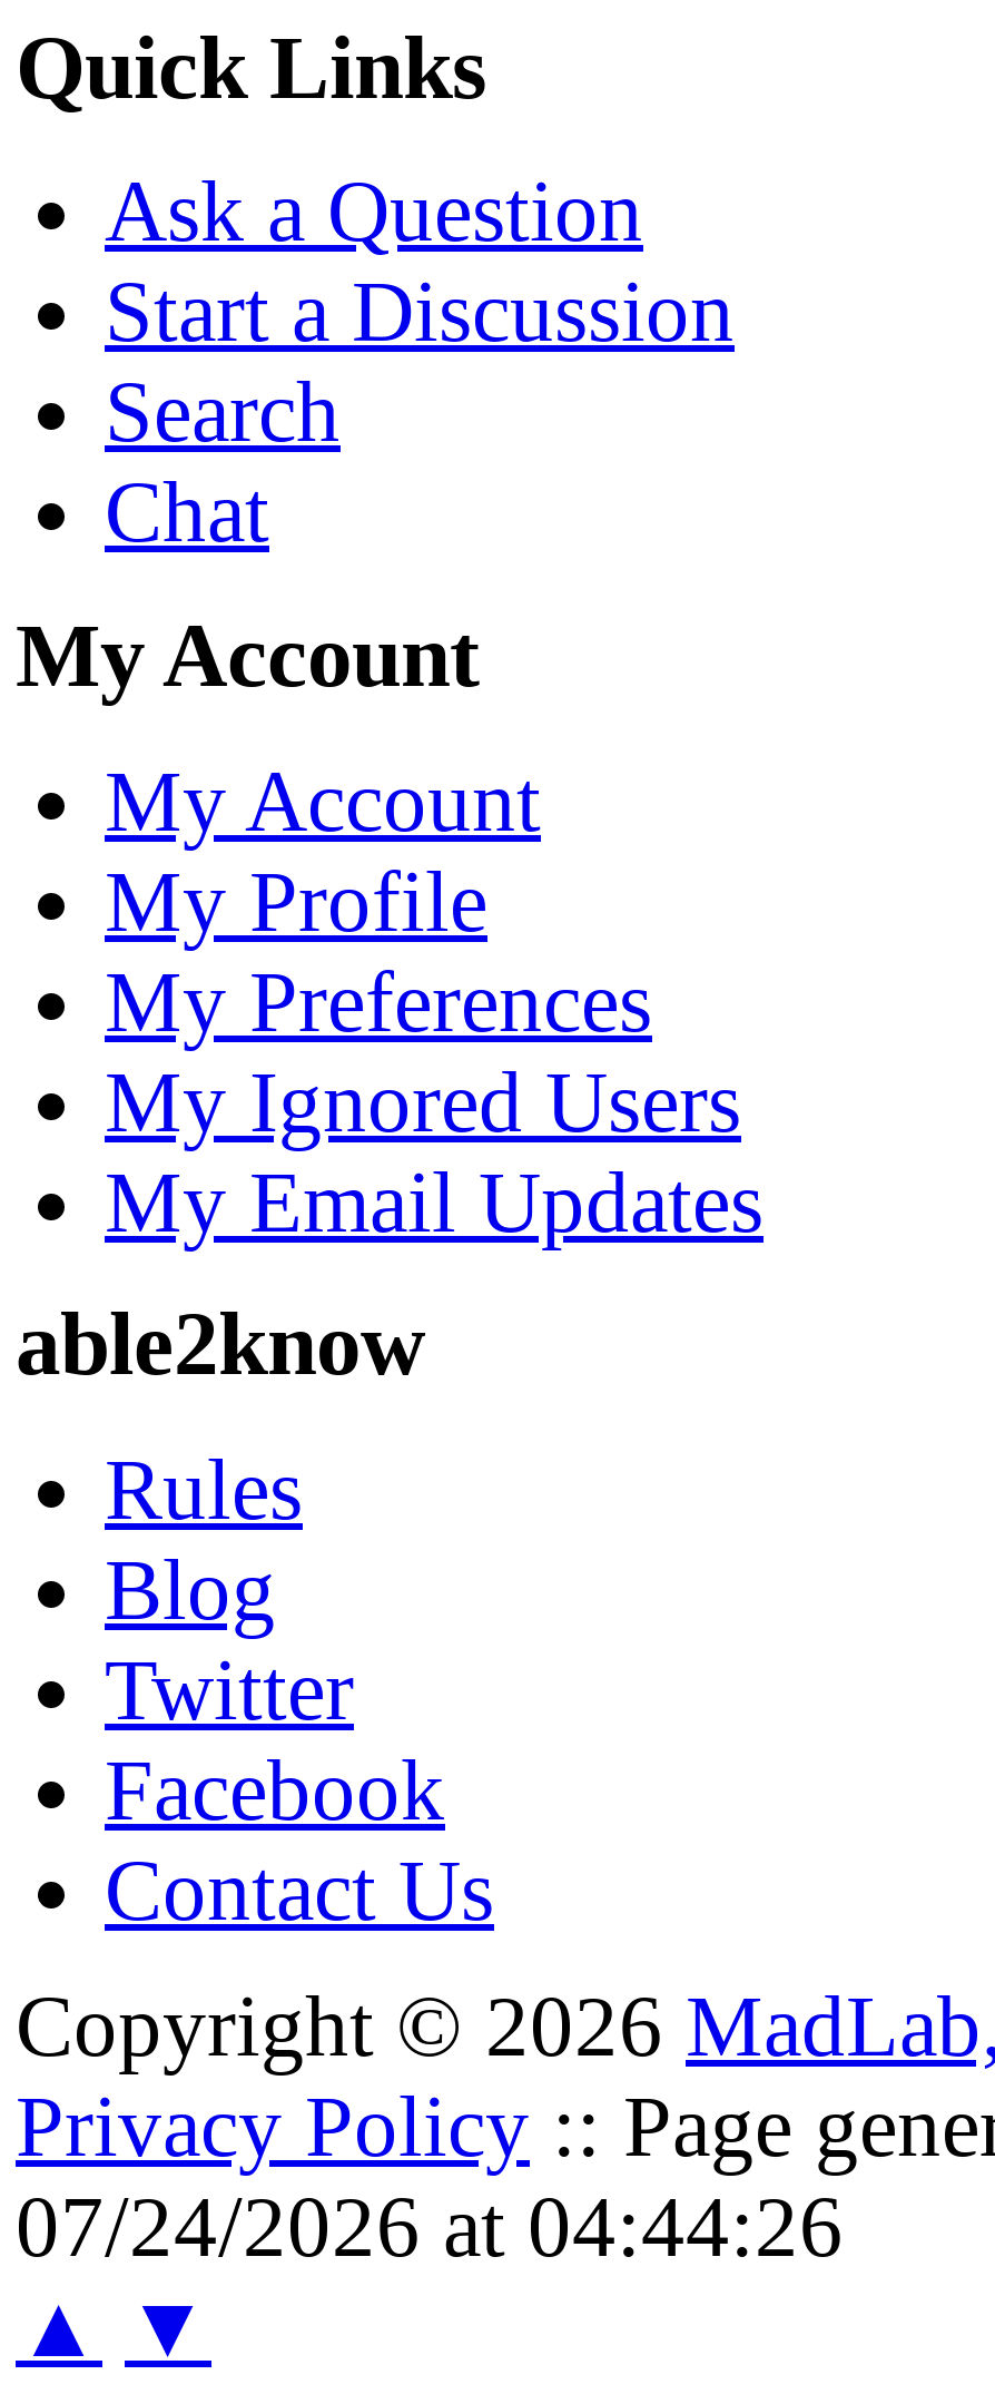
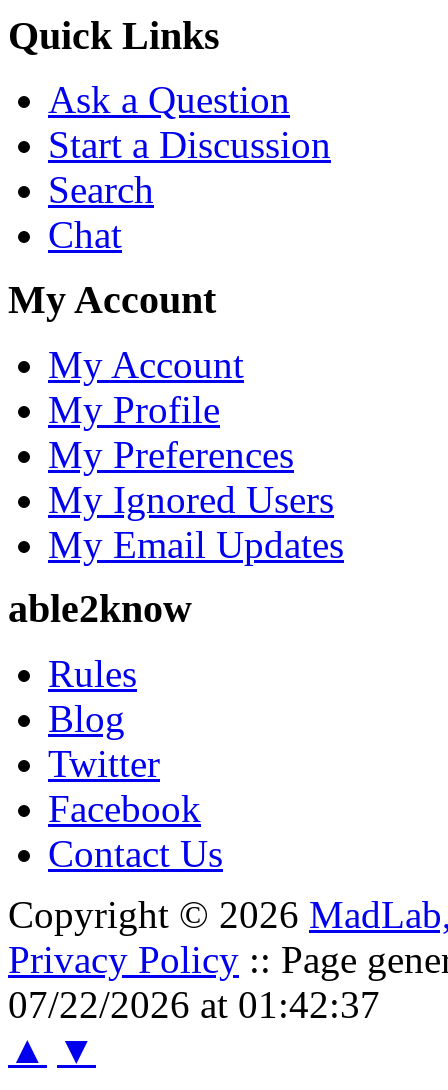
- 07/24/2026 at 04:44:26
+ 07/22/2026 at 01:42:37
